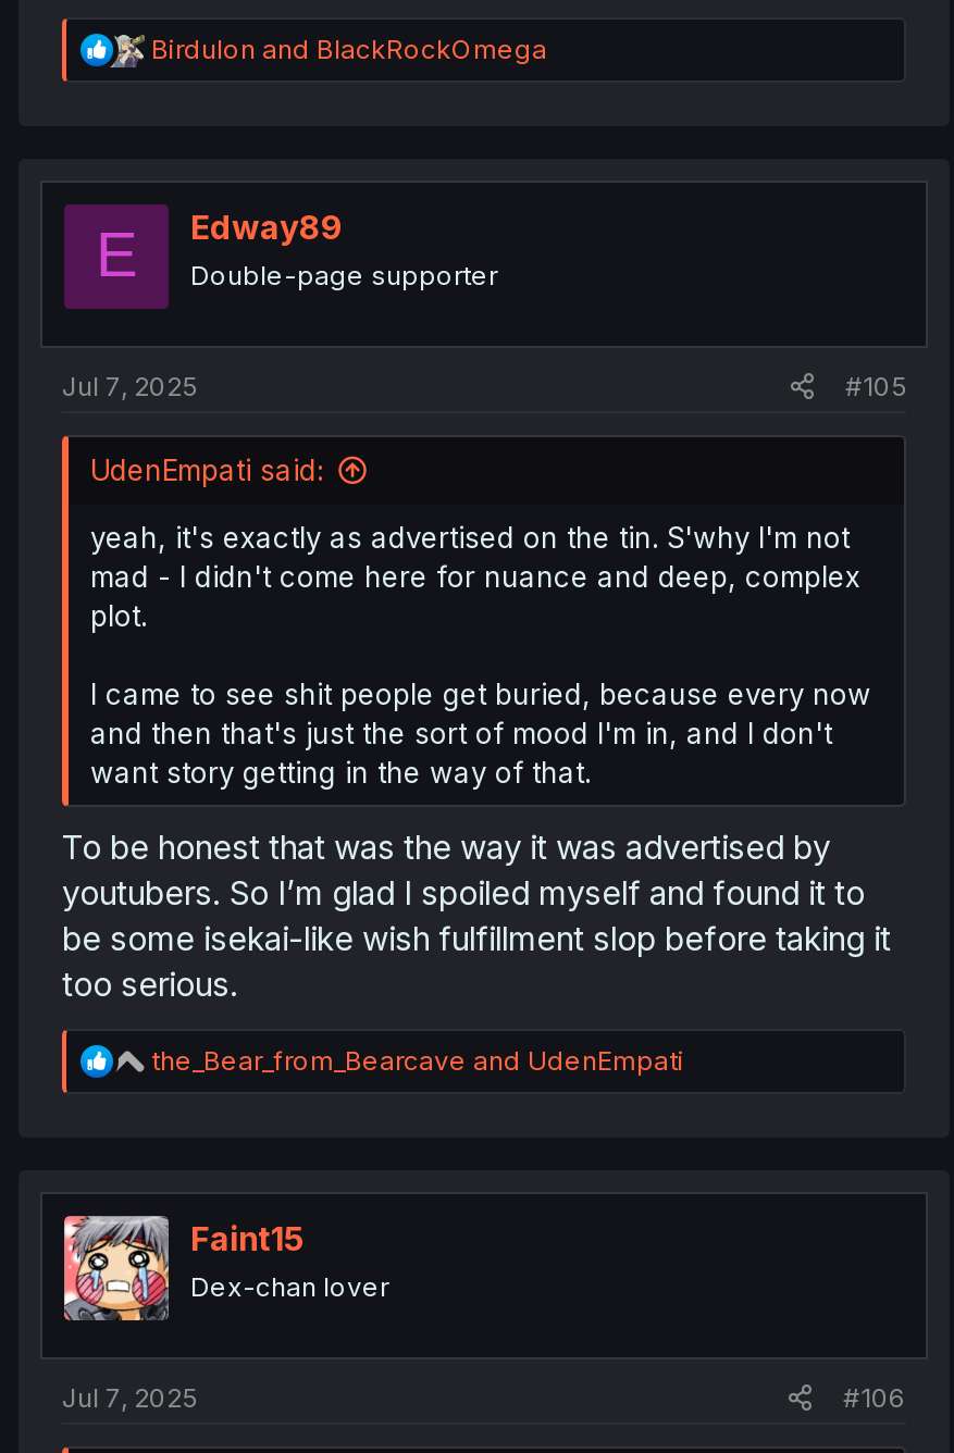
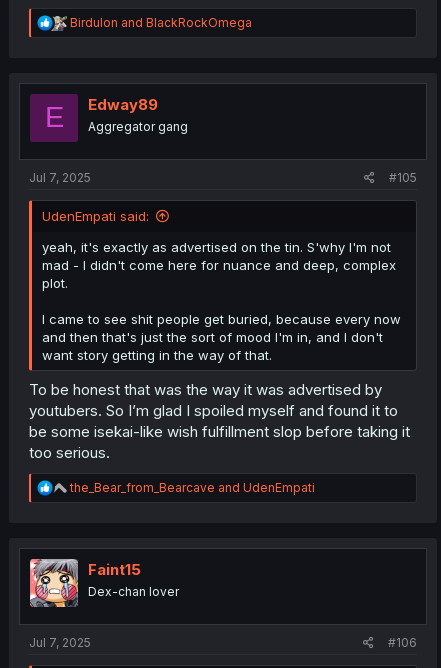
- Double-page supporter
+ Aggregator gang
